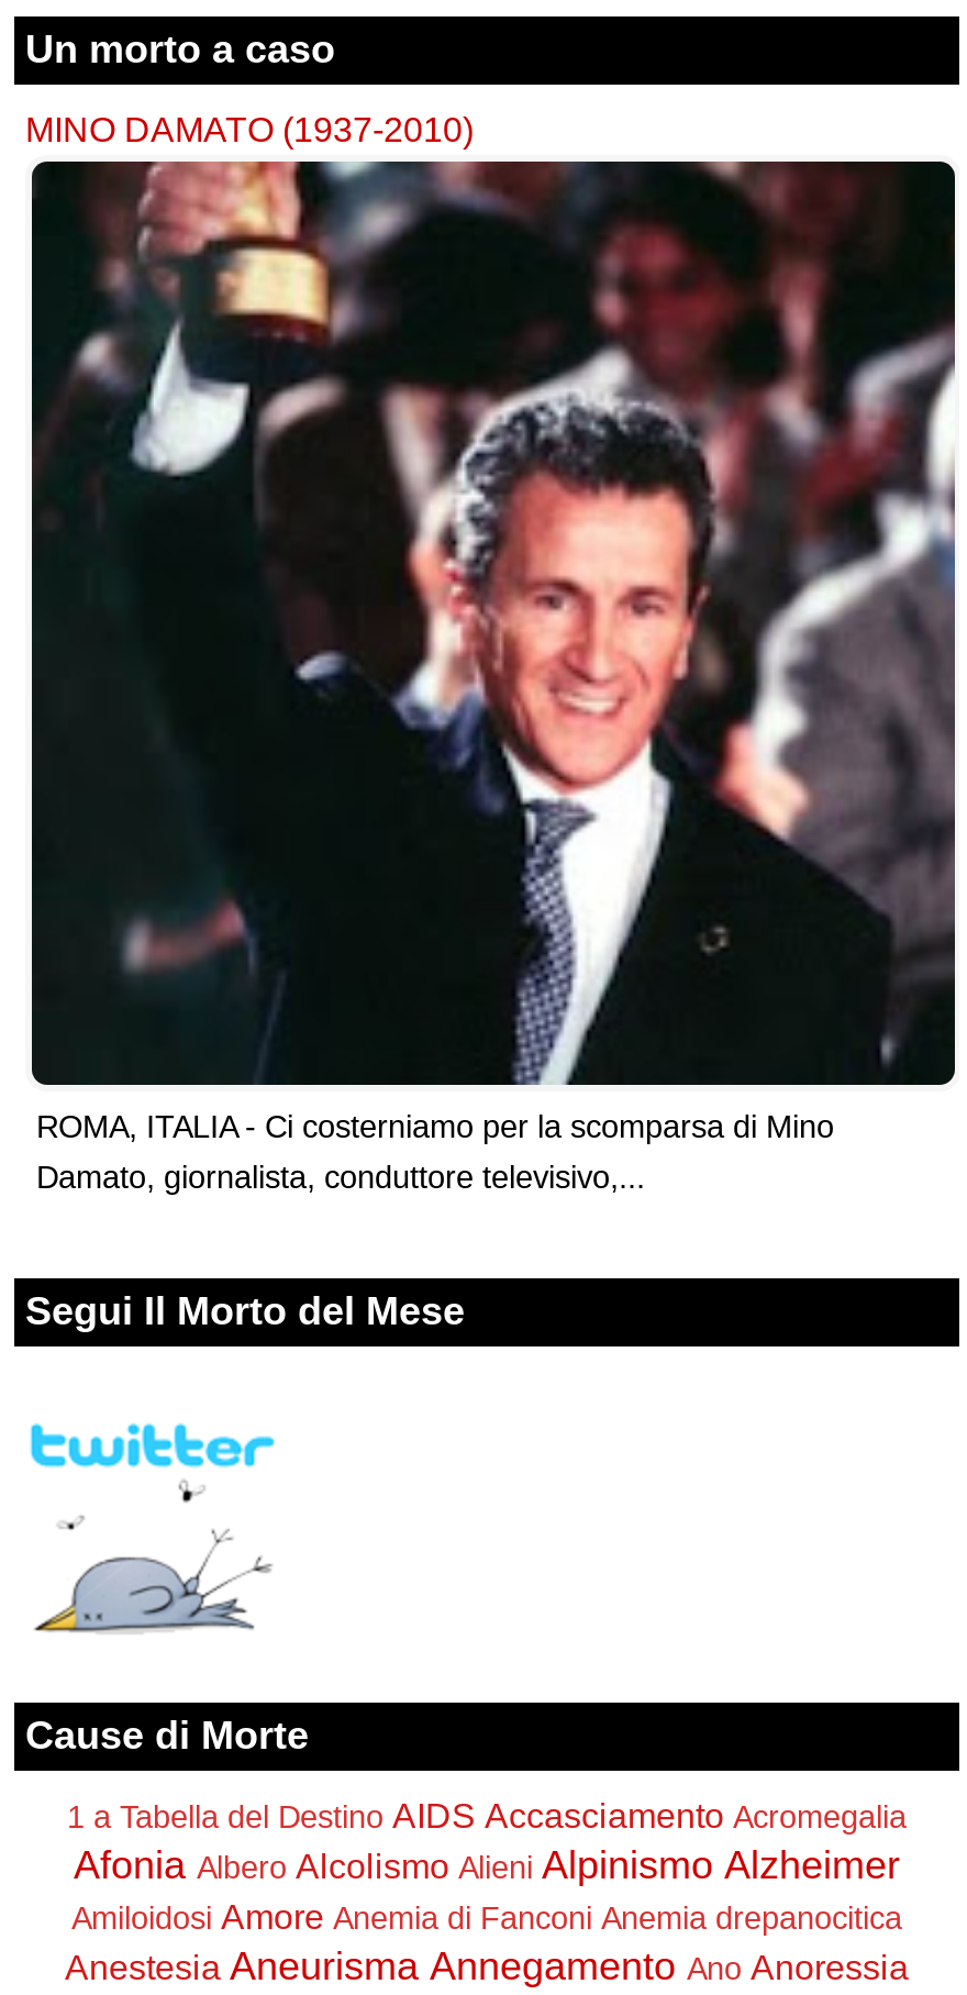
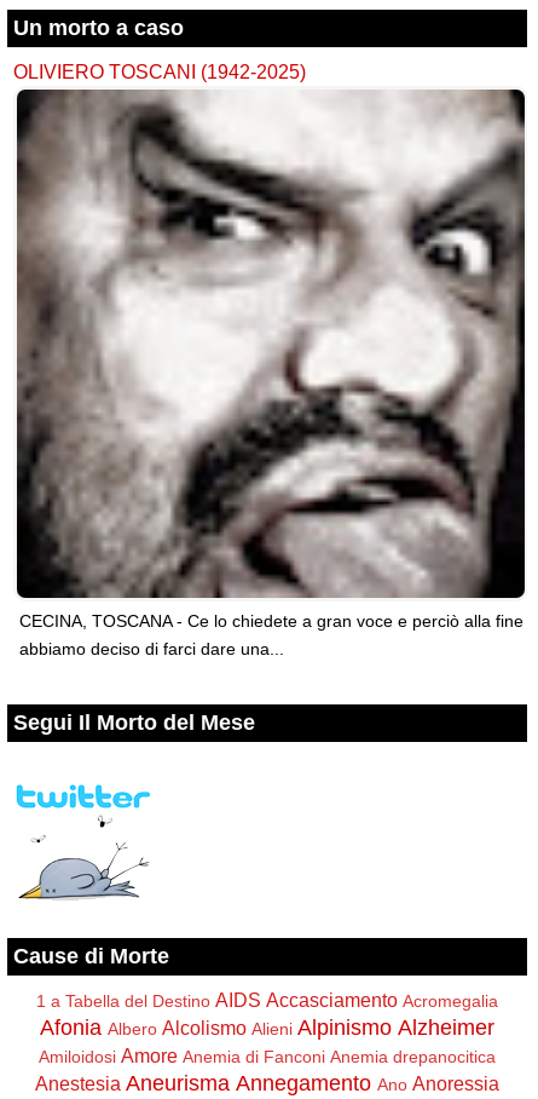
- MINO DAMATO (1937-2010)
+ OLIVIERO TOSCANI (1942-2025)

- [image]
- ROMA, ITALIA - Ci costerniamo per la scomparsa di Mino
- Damato, giornalista, conduttore televisivo,...
+ [image]
+ CECINA, TOSCANA - Ce lo chiedete a gran voce e perciò alla fine
+ abbiamo deciso di farci dare una...
